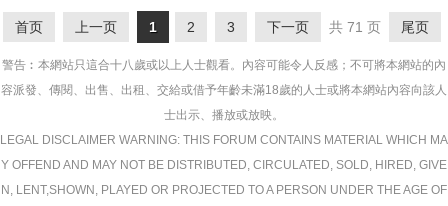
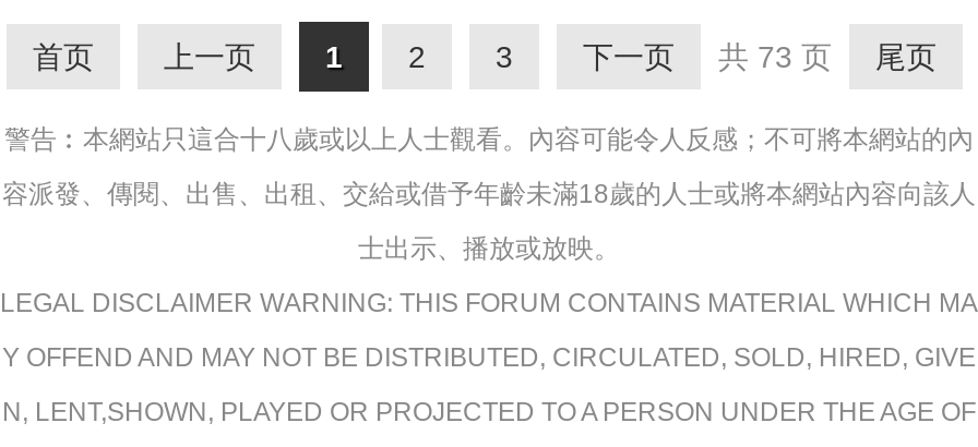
- 首页 上一页 1 2 3 下一页 共 71 页 尾页
+ 首页 上一页 1 2 3 下一页 共 73 页 尾页
